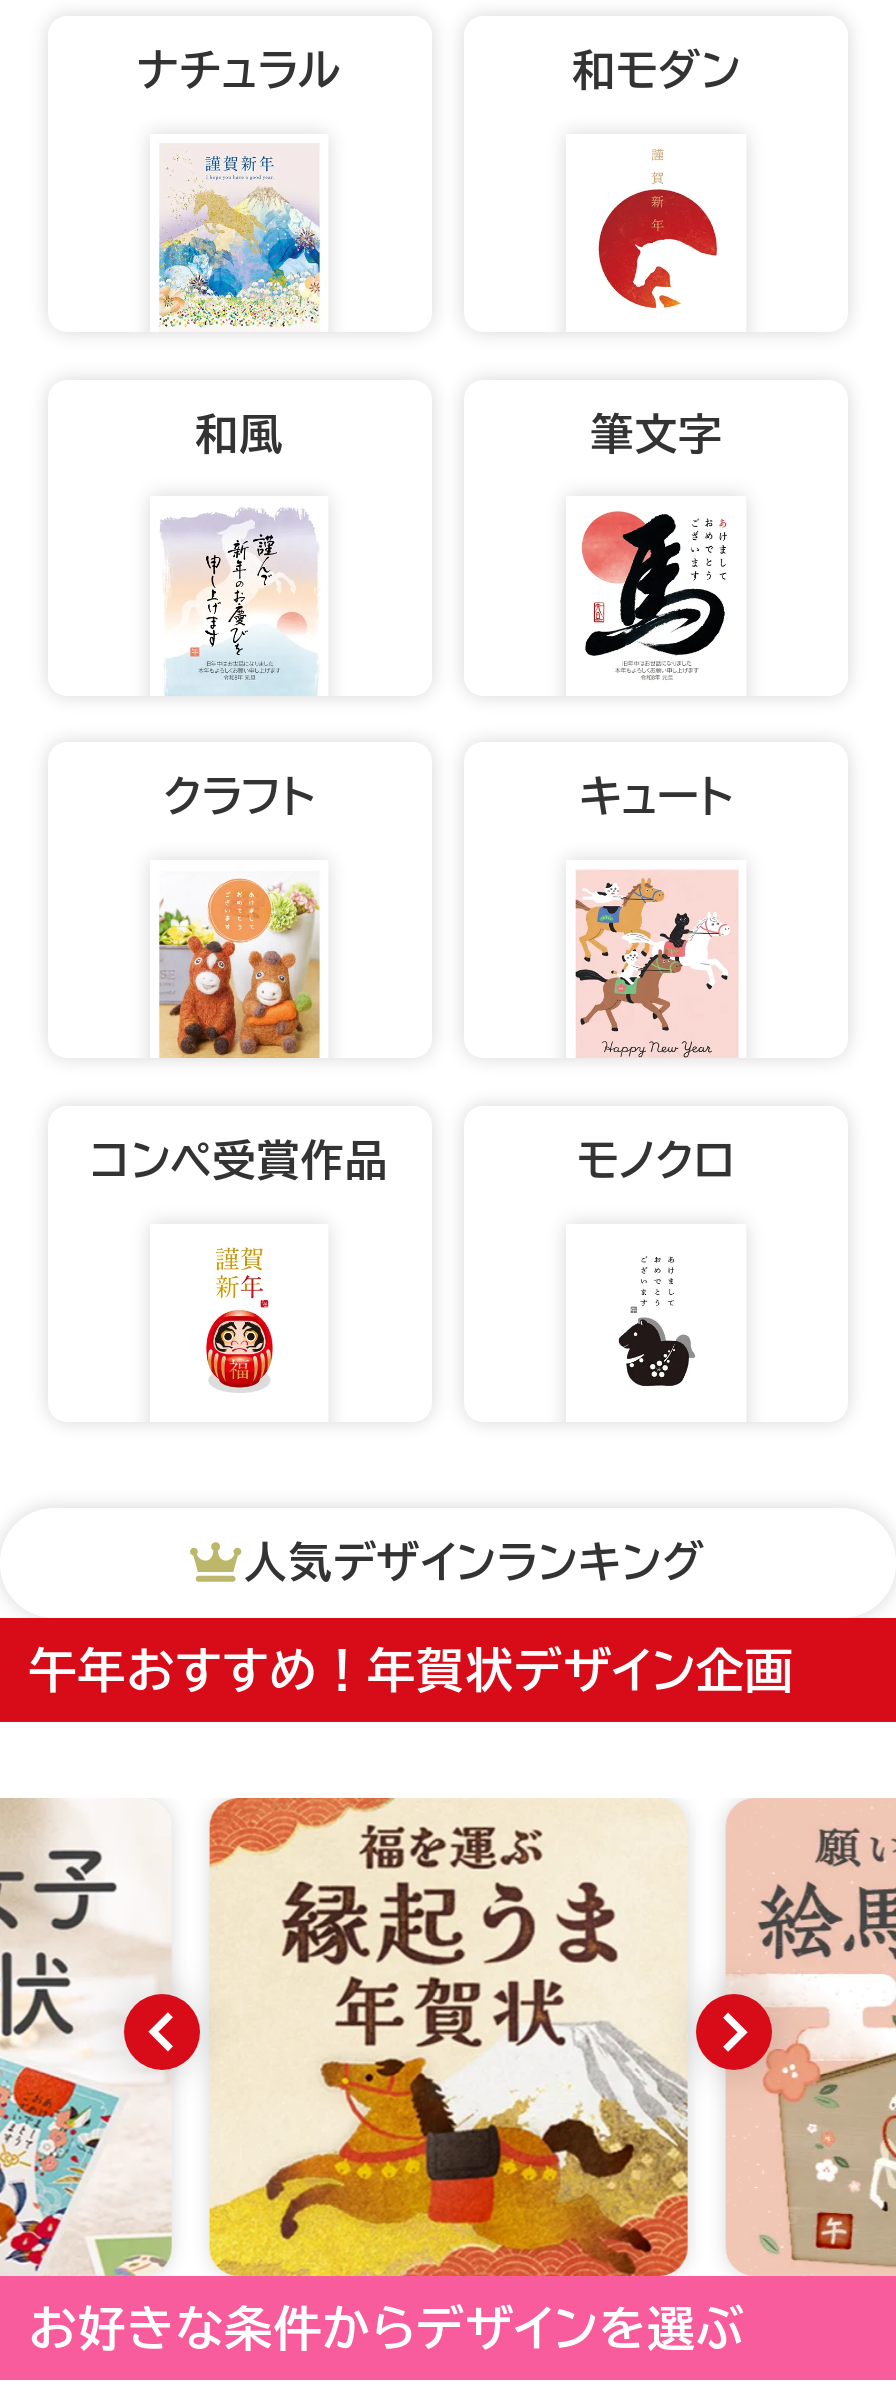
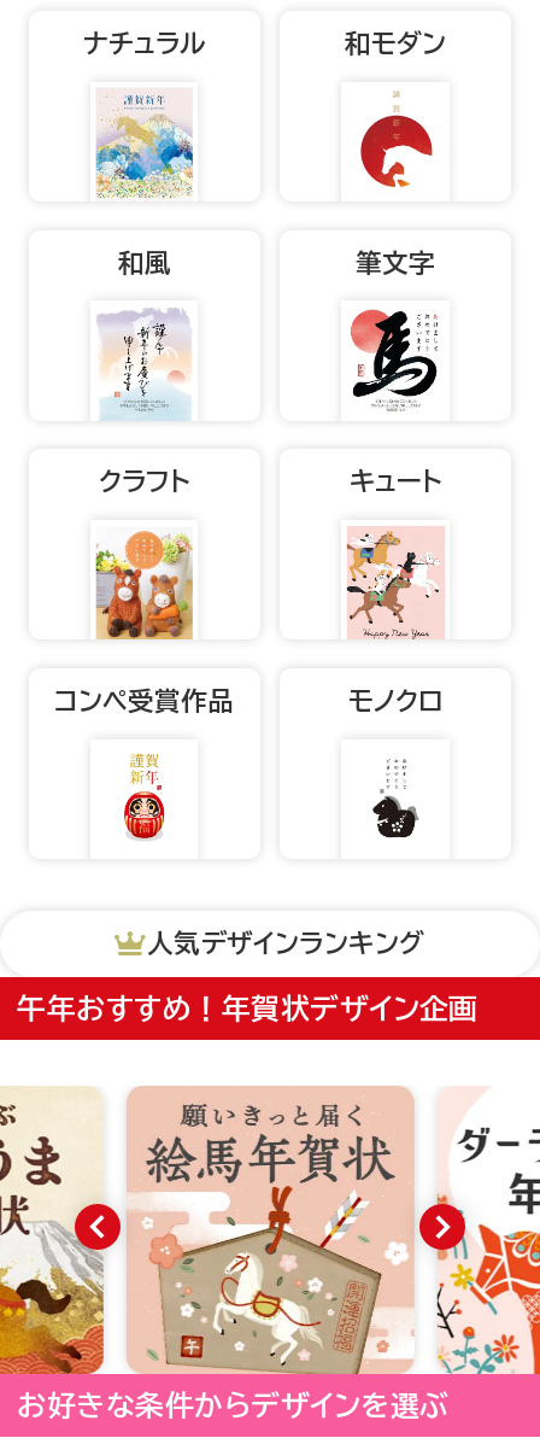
- [image]
+ [image]

- [image]
+ [image]

- [image]
+ [image]
